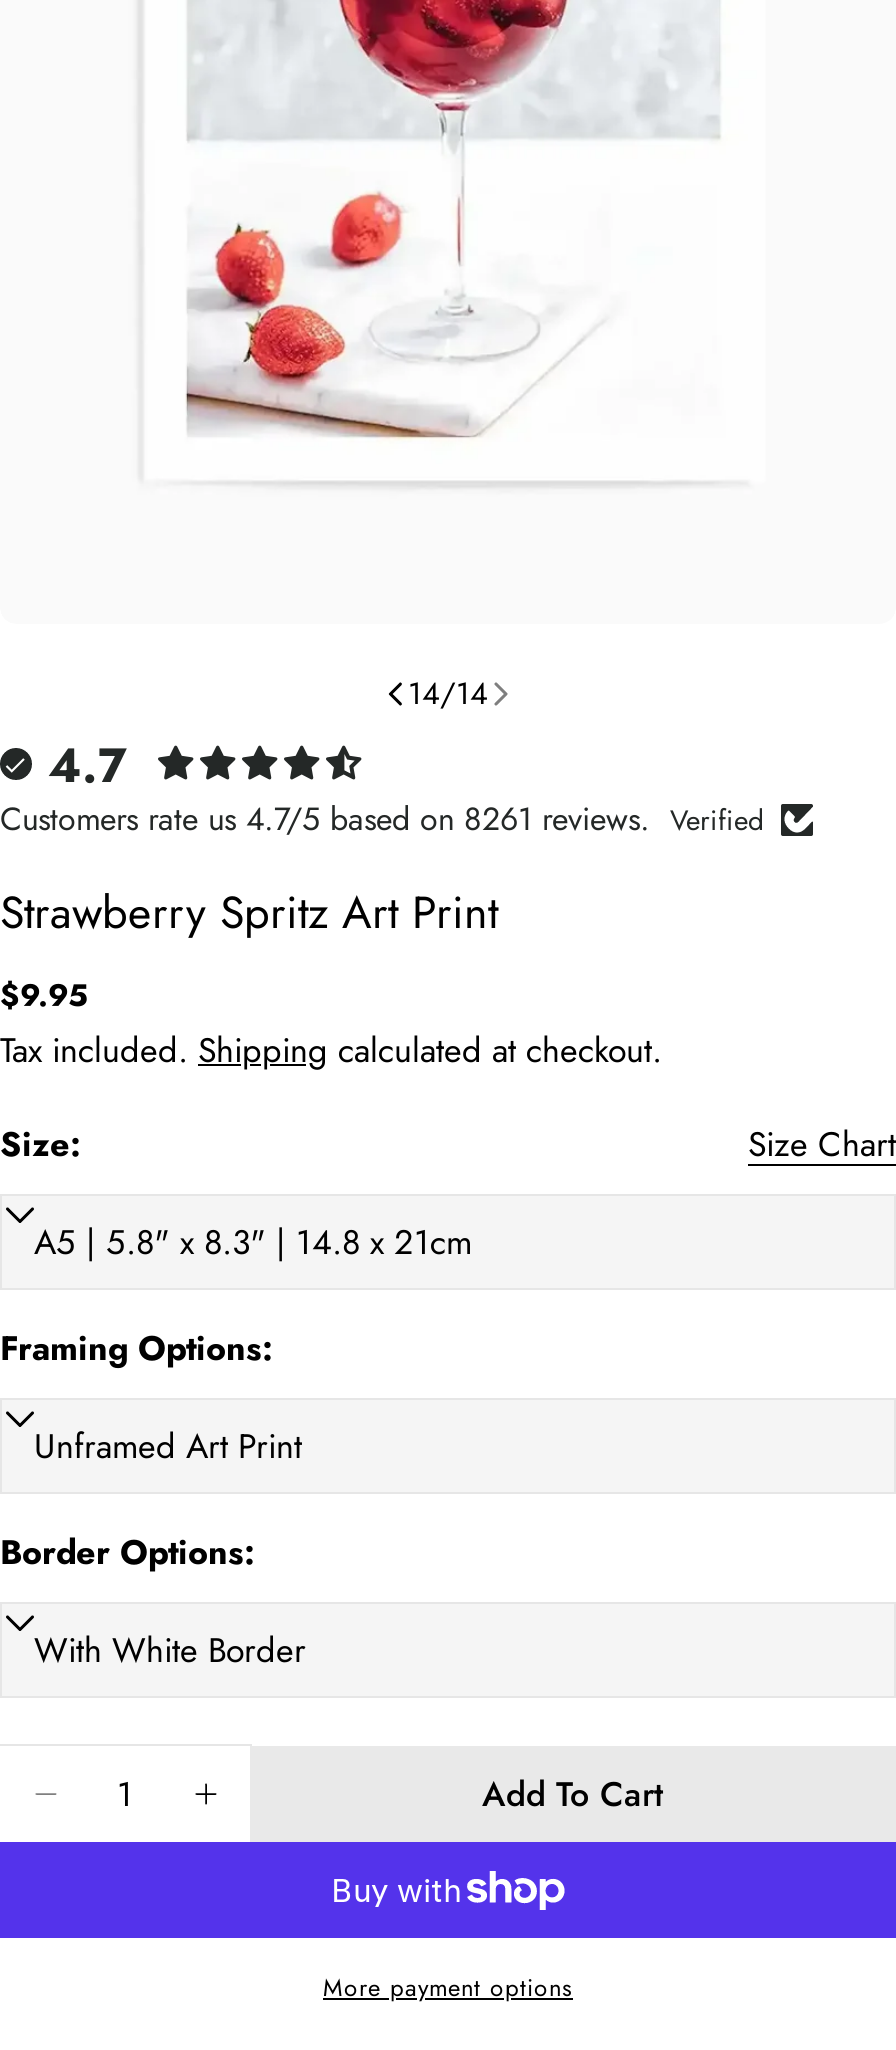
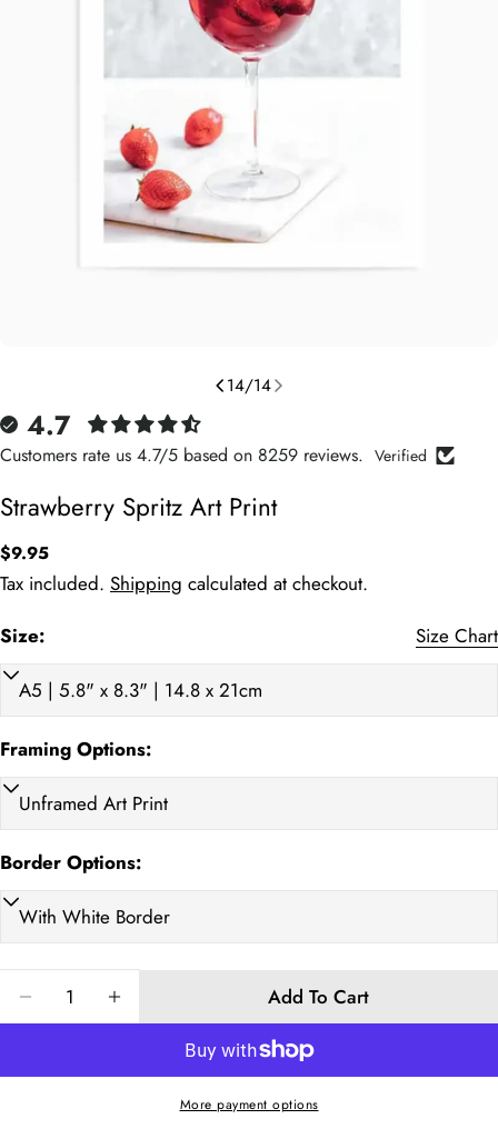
- Customers rate us 4.7/5 based on 8261 reviews. Verified
+ Customers rate us 4.7/5 based on 8259 reviews. Verified
